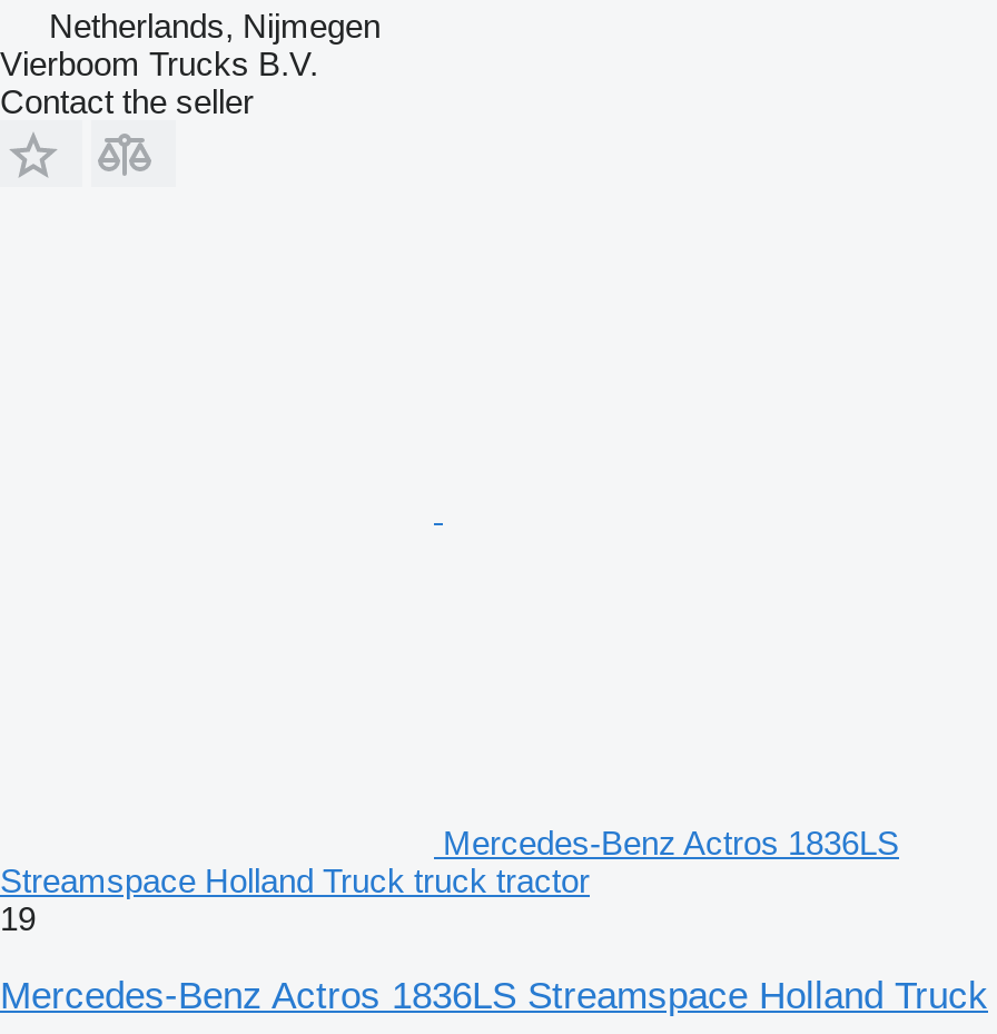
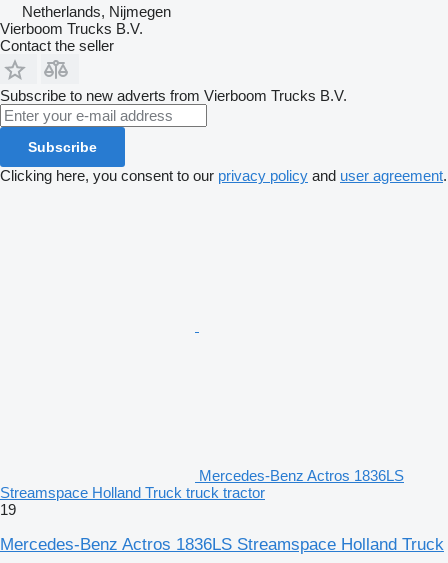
+ Subscribe to new adverts from Vierboom Trucks B.V.
+ Subscribe
+ Clicking here, you consent to our privacy policy and user agreement.
